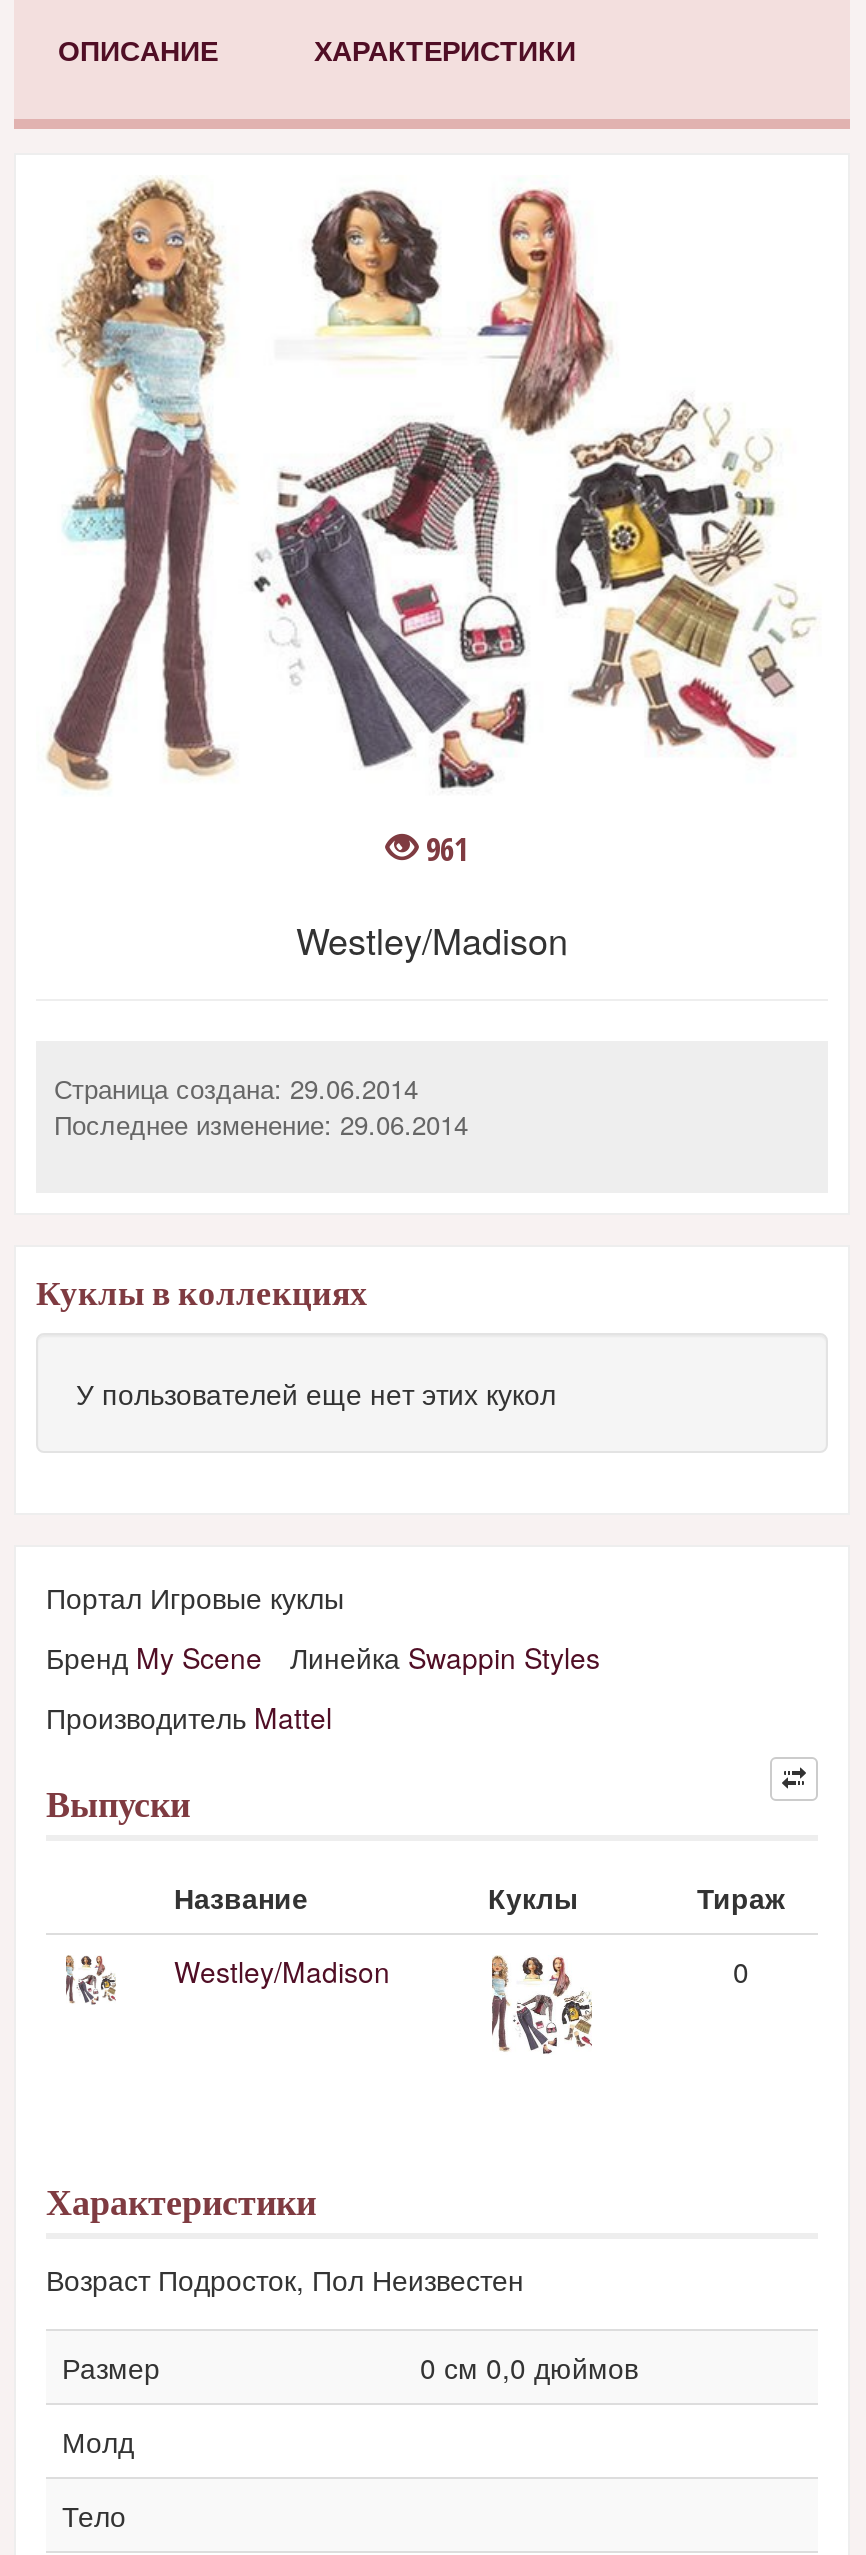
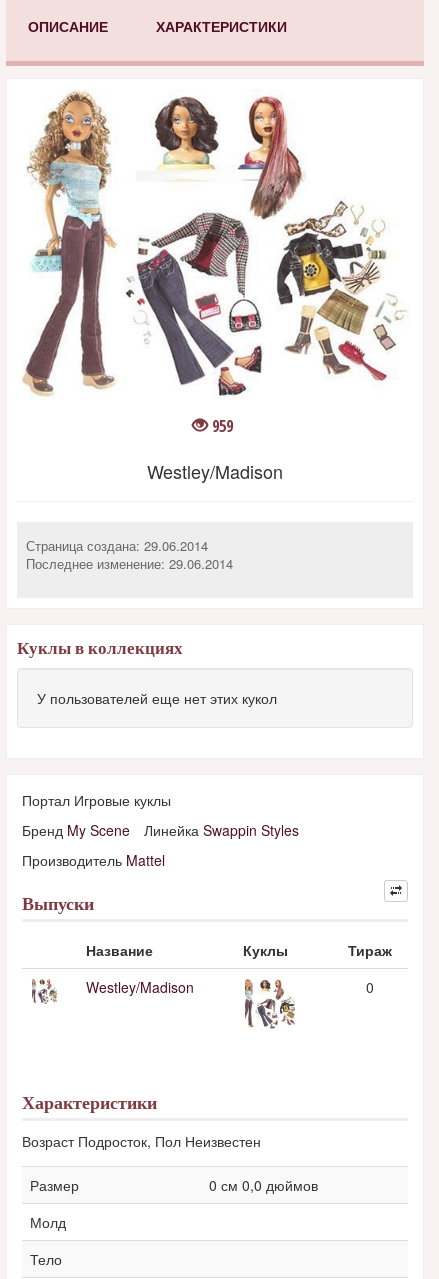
- 961
+ 959
